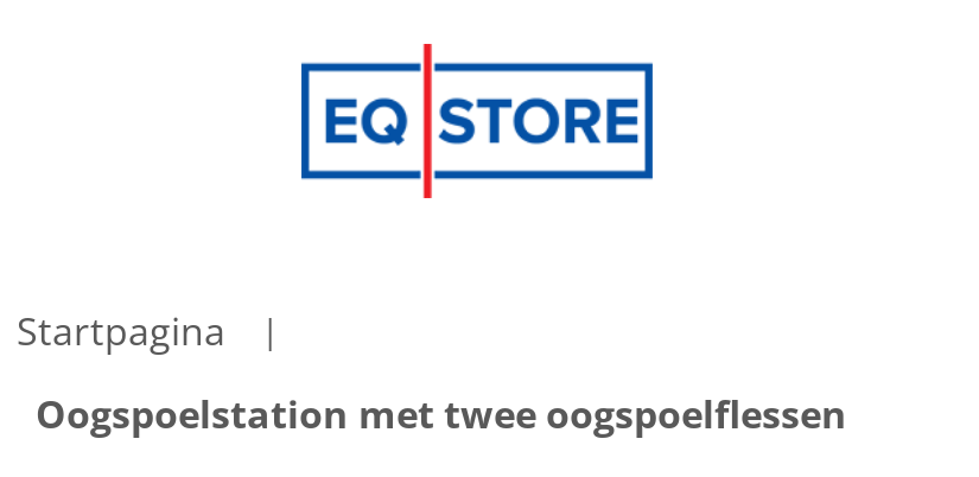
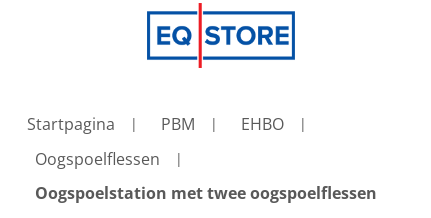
+ PBM
+ EHBO
+ Oogspoelflessen
